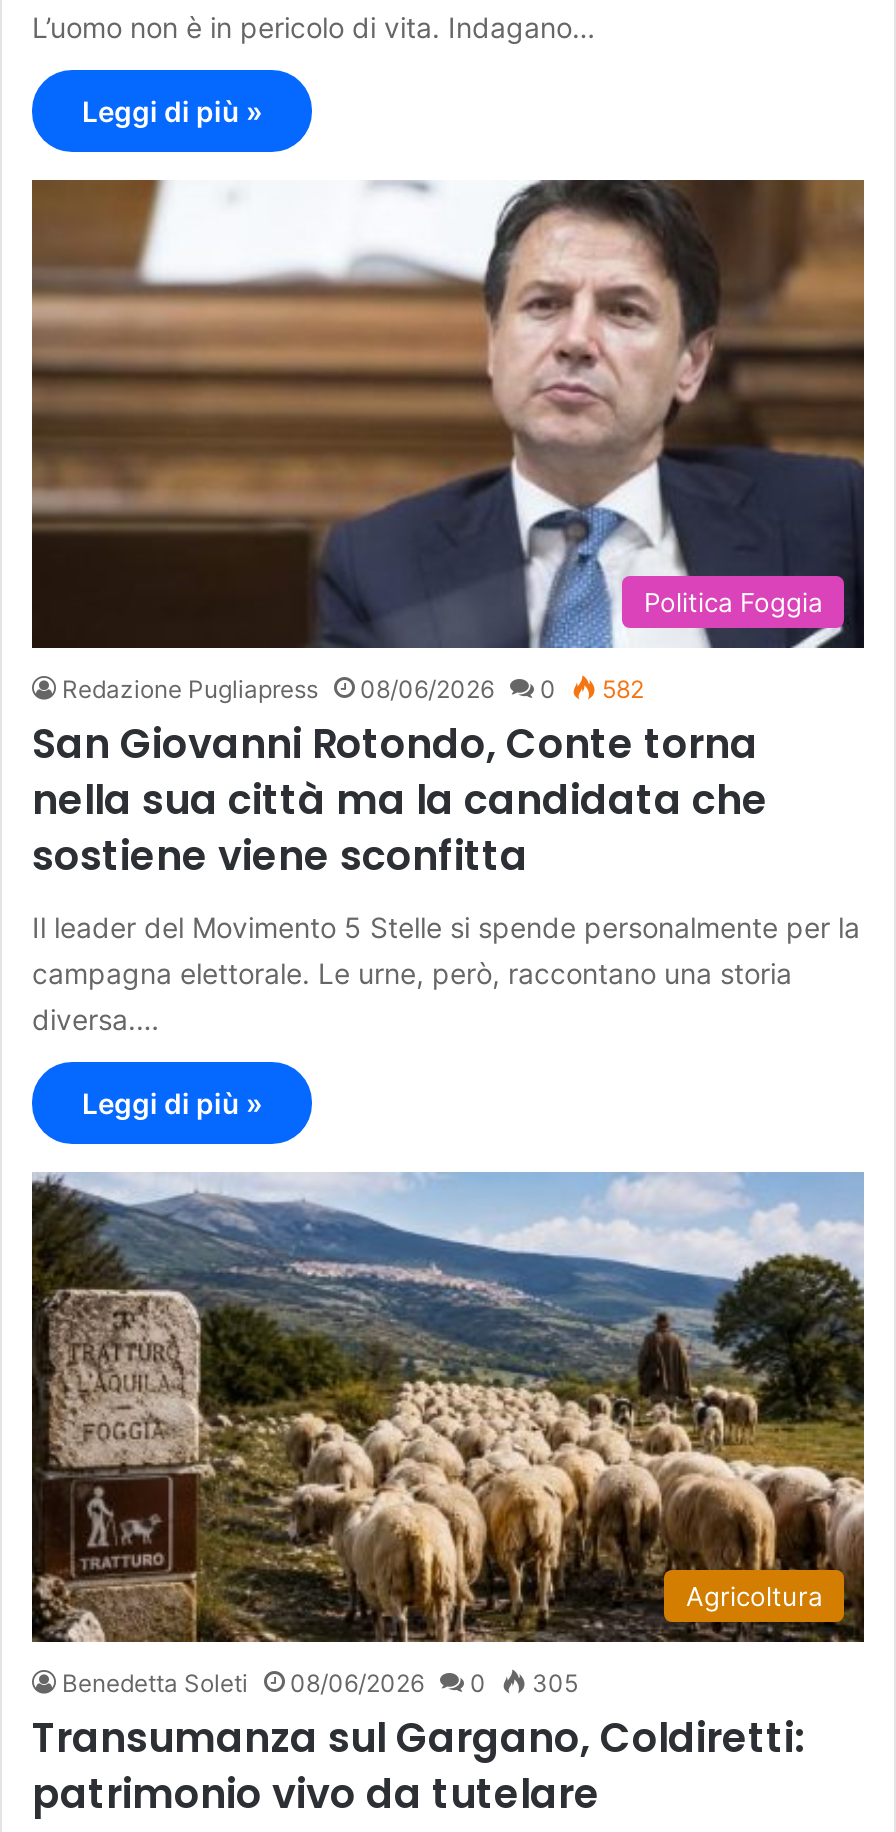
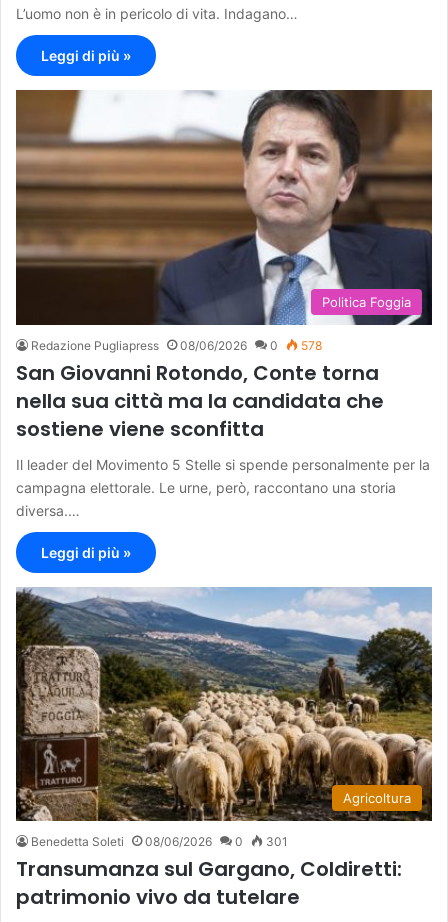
- Redazione Pugliapress 08/06/2026 0 582
+ Redazione Pugliapress 08/06/2026 0 578

- Benedetta Soleti 08/06/2026 0 305
+ Benedetta Soleti 08/06/2026 0 301
